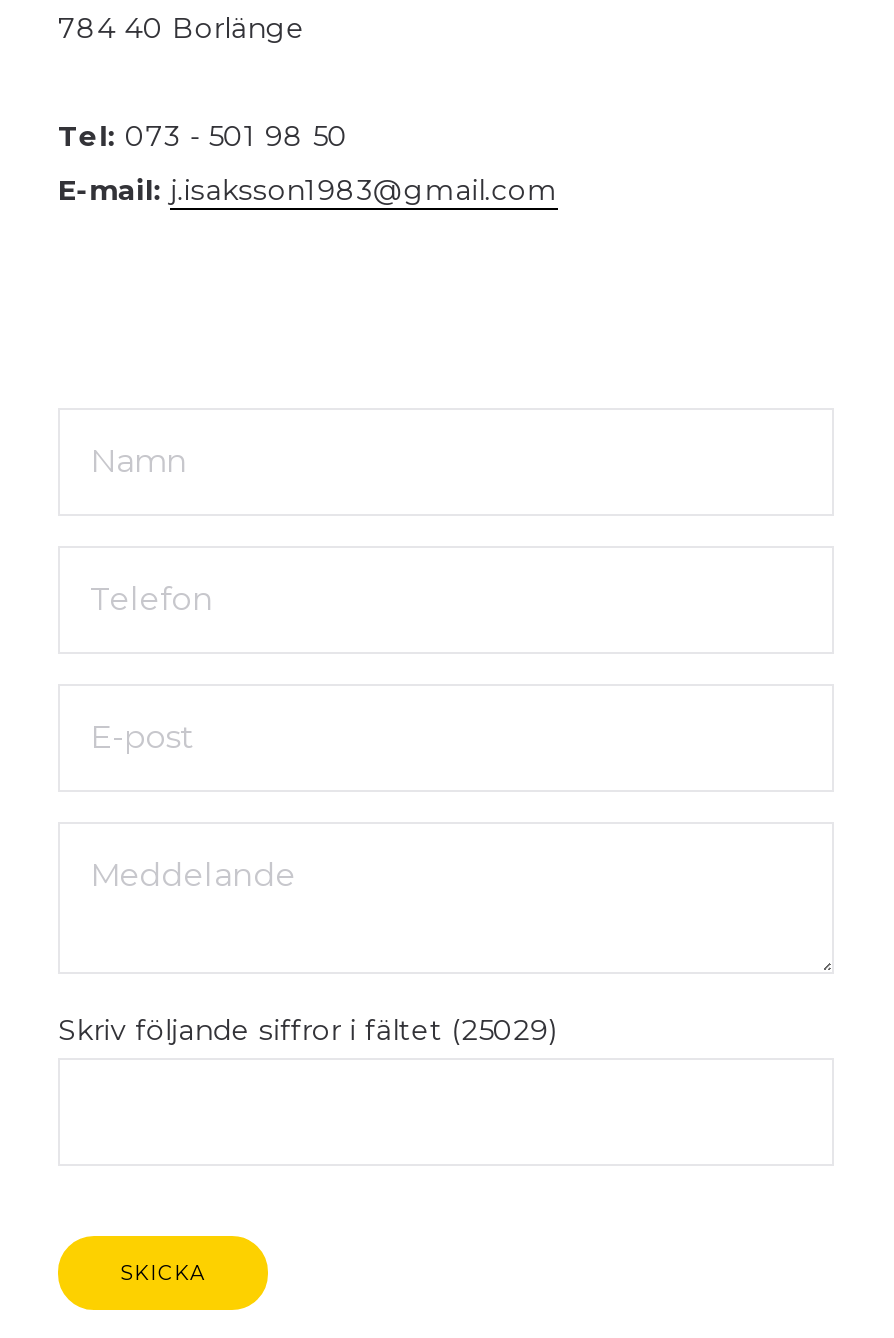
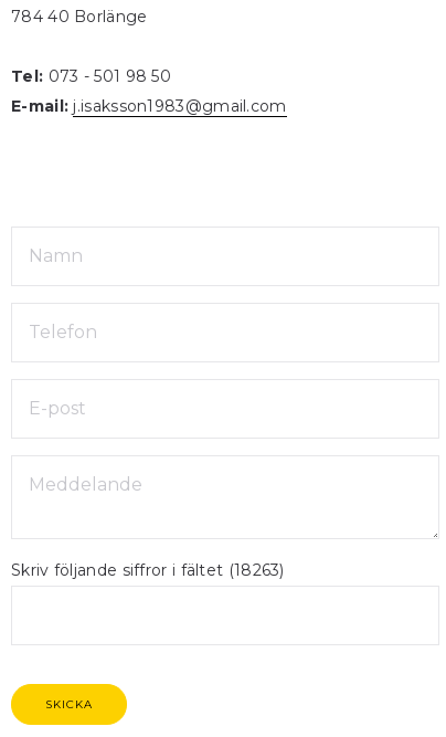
- Skriv följande siffror i fältet (25029)
+ Skriv följande siffror i fältet (18263)
